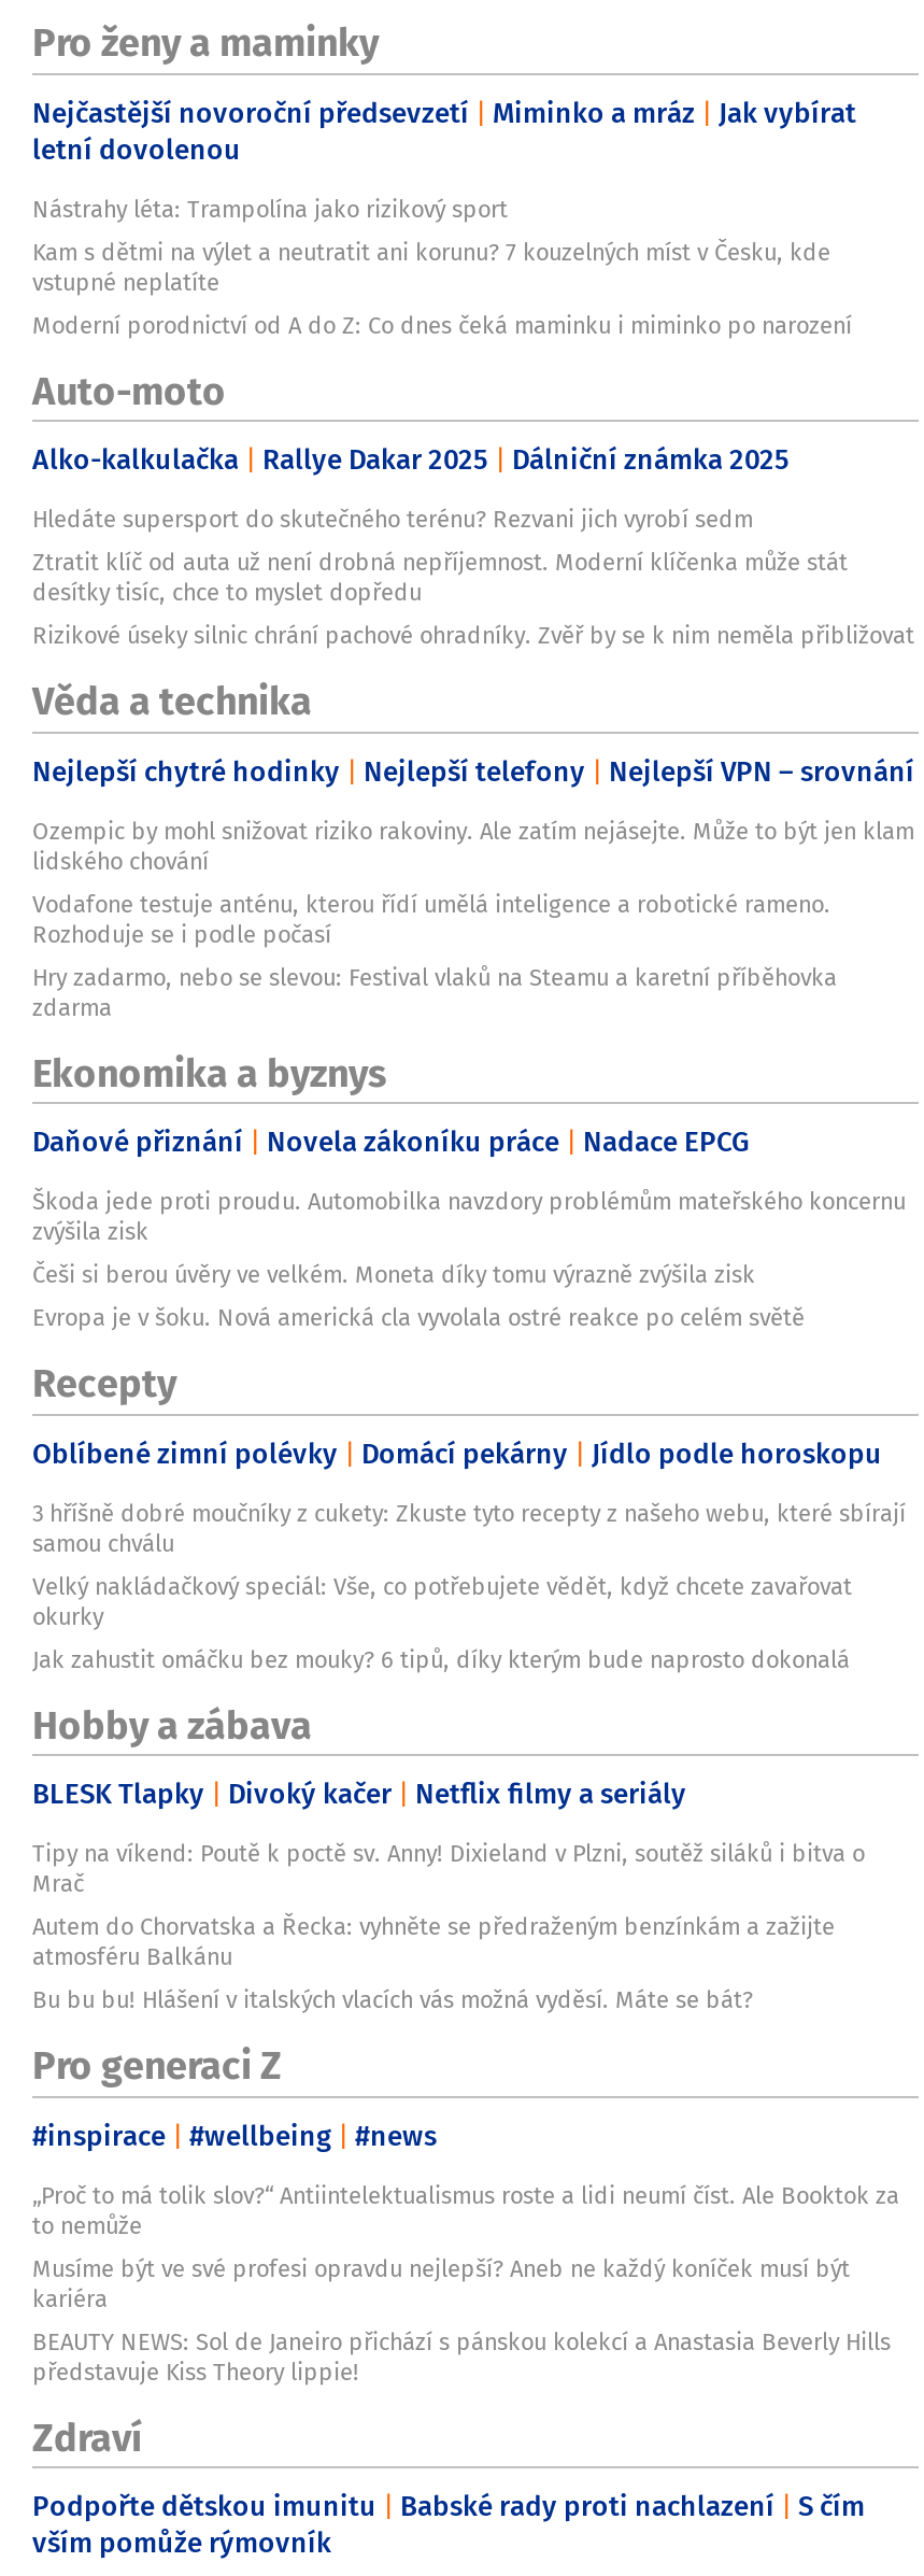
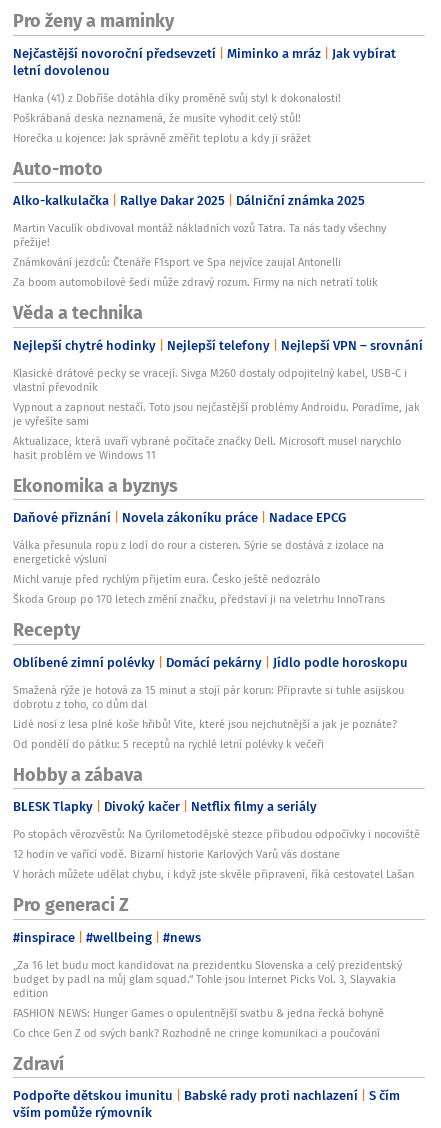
- Nástrahy léta: Trampolína jako rizikový sport
- Kam s dětmi na výlet a neutratit ani korunu? 7 kouzelných míst v Česku, kde
- vstupné neplatíte
- Moderní porodnictví od A do Z: Co dnes čeká maminku i miminko po narození
+ Hanka (41) z Dobříše dotáhla díky proměně svůj styl k dokonalosti!
+ Poškrábaná deska neznamená, že musíte vyhodit celý stůl!
+ Horečka u kojence: Jak správně změřit teplotu a kdy ji srážet

- Hledáte supersport do skutečného terénu? Rezvani jich vyrobí sedm
- Ztratit klíč od auta už není drobná nepříjemnost. Moderní klíčenka může stát
- desítky tisíc, chce to myslet dopředu
- Rizikové úseky silnic chrání pachové ohradníky. Zvěř by se k nim neměla přibližovat
+ Martin Vaculík obdivoval montáž nákladních vozů Tatra. Ta nás tady všechny
+ přežije!
+ Známkování jezdců: Čtenáře F1sport ve Spa nejvíce zaujal Antonelli
+ Za boom automobilové šedi může zdravý rozum. Firmy na nich netratí tolik

- Ozempic by mohl snižovat riziko rakoviny. Ale zatím nejásejte. Může to být jen klam
- lidského chování
- Vodafone testuje anténu, kterou řídí umělá inteligence a robotické rameno.
- Rozhoduje se i podle počasí
- Hry zadarmo, nebo se slevou: Festival vlaků na Steamu a karetní příběhovka
- zdarma
+ Klasické drátové pecky se vracejí. Sivga M260 dostaly odpojitelný kabel, USB-C i
+ vlastní převodník
+ Vypnout a zapnout nestačí. Toto jsou nejčastější problémy Androidu. Poradíme, jak
+ je vyřešíte sami
+ Aktualizace, která uvaří vybrané počítače značky Dell. Microsoft musel narychlo
+ hasit problém ve Windows 11

- Škoda jede proti proudu. Automobilka navzdory problémům mateřského koncernu
- zvýšila zisk
- Češi si berou úvěry ve velkém. Moneta díky tomu výrazně zvýšila zisk
- Evropa je v šoku. Nová americká cla vyvolala ostré reakce po celém světě
+ Válka přesunula ropu z lodí do rour a cisteren. Sýrie se dostává z izolace na
+ energetické výsluní
+ Michl varuje před rychlým přijetím eura. Česko ještě nedozrálo
+ Škoda Group po 170 letech změní značku, představí ji na veletrhu InnoTrans

- 3 hříšně dobré moučníky z cukety: Zkuste tyto recepty z našeho webu, které sbírají
- samou chválu
- Velký nakládačkový speciál: Vše, co potřebujete vědět, když chcete zavařovat
- okurky
- Jak zahustit omáčku bez mouky? 6 tipů, díky kterým bude naprosto dokonalá
+ Smažená rýže je hotová za 15 minut a stojí pár korun: Připravte si tuhle asijskou
+ dobrotu z toho, co dům dal
+ Lidé nosí z lesa plné koše hřibů! Víte, které jsou nejchutnější a jak je poznáte?
+ Od pondělí do pátku: 5 receptů na rychlé letní polévky k večeři

- Tipy na víkend: Poutě k poctě sv. Anny! Dixieland v Plzni, soutěž siláků i bitva o
- Mrač
- Autem do Chorvatska a Řecka: vyhněte se předraženým benzínkám a zažijte
- atmosféru Balkánu
- Bu bu bu! Hlášení v italských vlacích vás možná vyděsí. Máte se bát?
+ Po stopách věrozvěstů: Na Cyrilometodějské stezce přibudou odpočívky i nocoviště
+ 12 hodin ve vařící vodě. Bizarní historie Karlových Varů vás dostane
+ V horách můžete udělat chybu, i když jste skvěle připravení, říká cestovatel Lašan

- „Proč to má tolik slov?“ Antiintelektualismus roste a lidi neumí číst. Ale Booktok za
- to nemůže
- Musíme být ve své profesi opravdu nejlepší? Aneb ne každý koníček musí být
- kariéra
- BEAUTY NEWS: Sol de Janeiro přichází s pánskou kolekcí a Anastasia Beverly Hills
- představuje Kiss Theory lippie!
+ „Za 16 let budu moct kandidovat na prezidentku Slovenska a celý prezidentský
+ budget by padl na můj glam squad.“ Tohle jsou Internet Picks Vol. 3, Slayvakia
+ edition
+ FASHION NEWS: Hunger Games o opulentnější svatbu & jedna řecká bohyně
+ Co chce Gen Z od svých bank? Rozhodně ne cringe komunikaci a poučování
